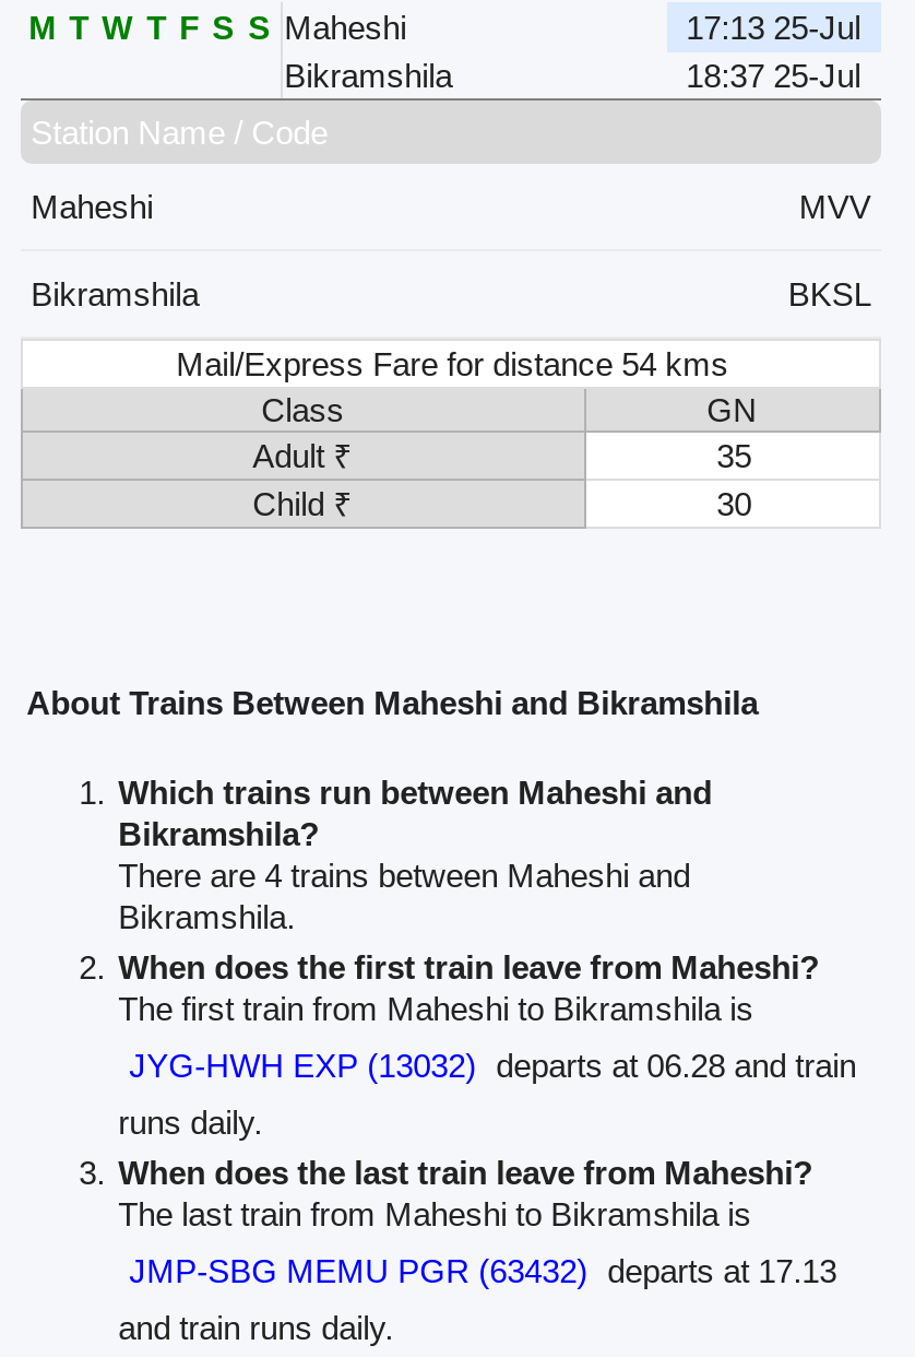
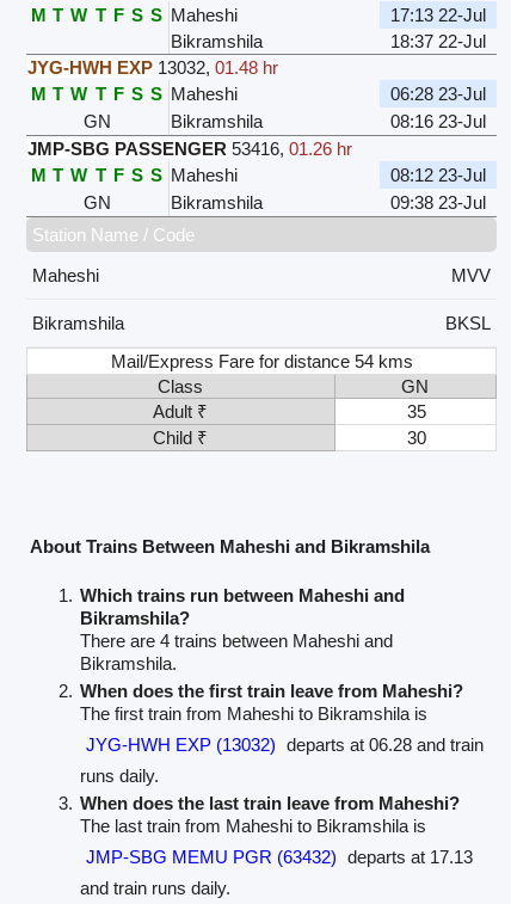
- 17:13 25-Jul
+ 17:13 22-Jul

- 18:37 25-Jul
+ 18:37 22-Jul
+ JYG-HWH EXP 13032, 01.48 hr
+ M T W T F S S Maheshi
+ 06:28 23-Jul
+ GN
+ Bikramshila
+ 08:16 23-Jul
+ JMP-SBG PASSENGER 53416, 01.26 hr
+ M T W T F S S Maheshi
+ 08:12 23-Jul
+ GN
+ Bikramshila
+ 09:38 23-Jul
